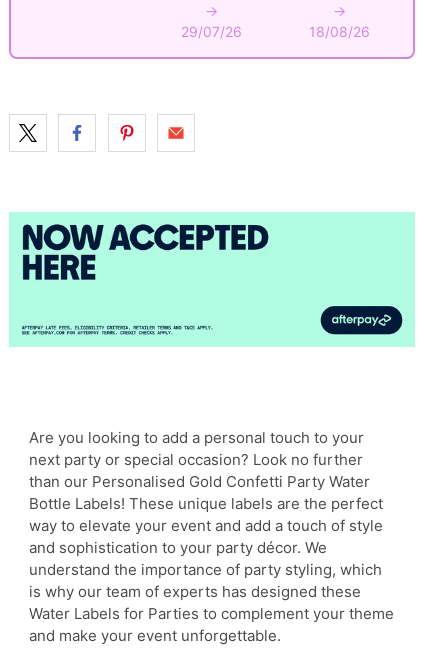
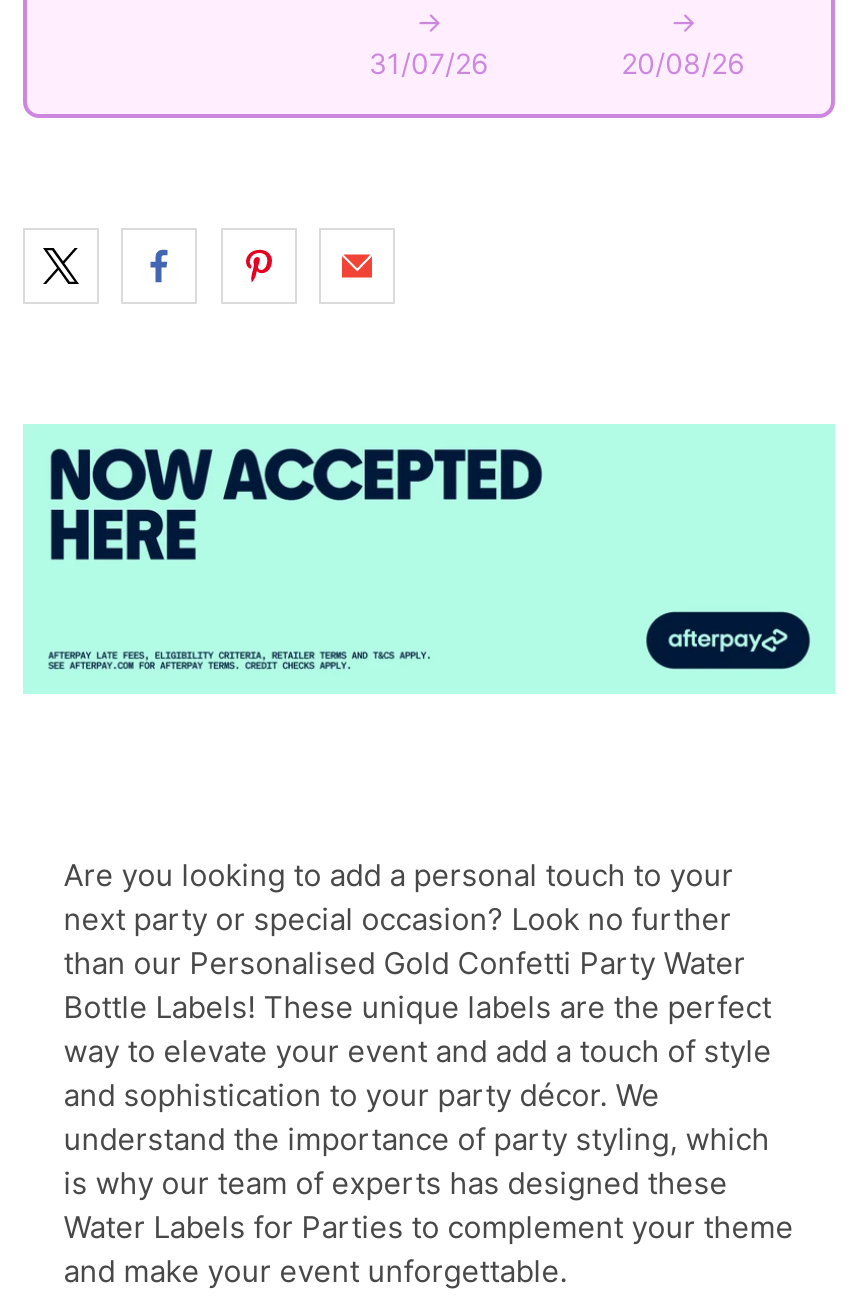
- 29/07/26
+ 31/07/26

- 18/08/26
+ 20/08/26
